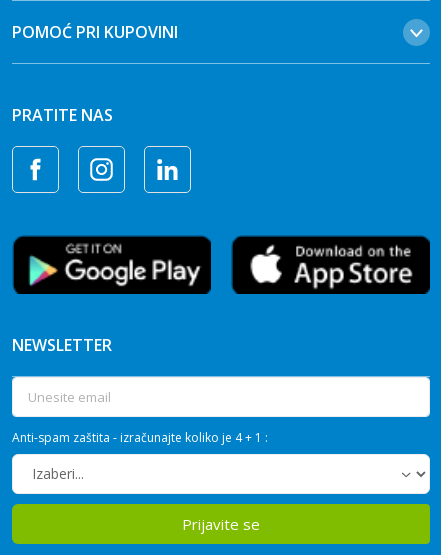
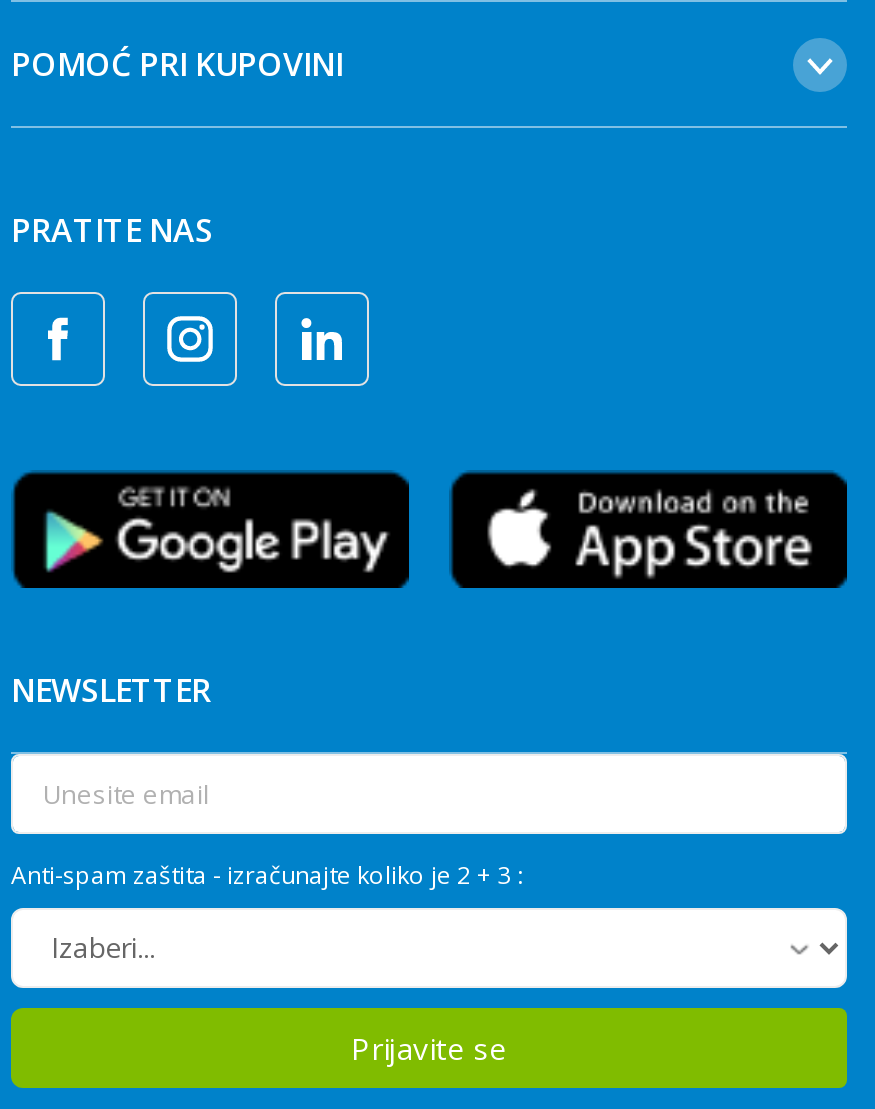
- Anti-spam zaštita - izračunajte koliko je 4 + 1 :
+ Anti-spam zaštita - izračunajte koliko je 2 + 3 :
